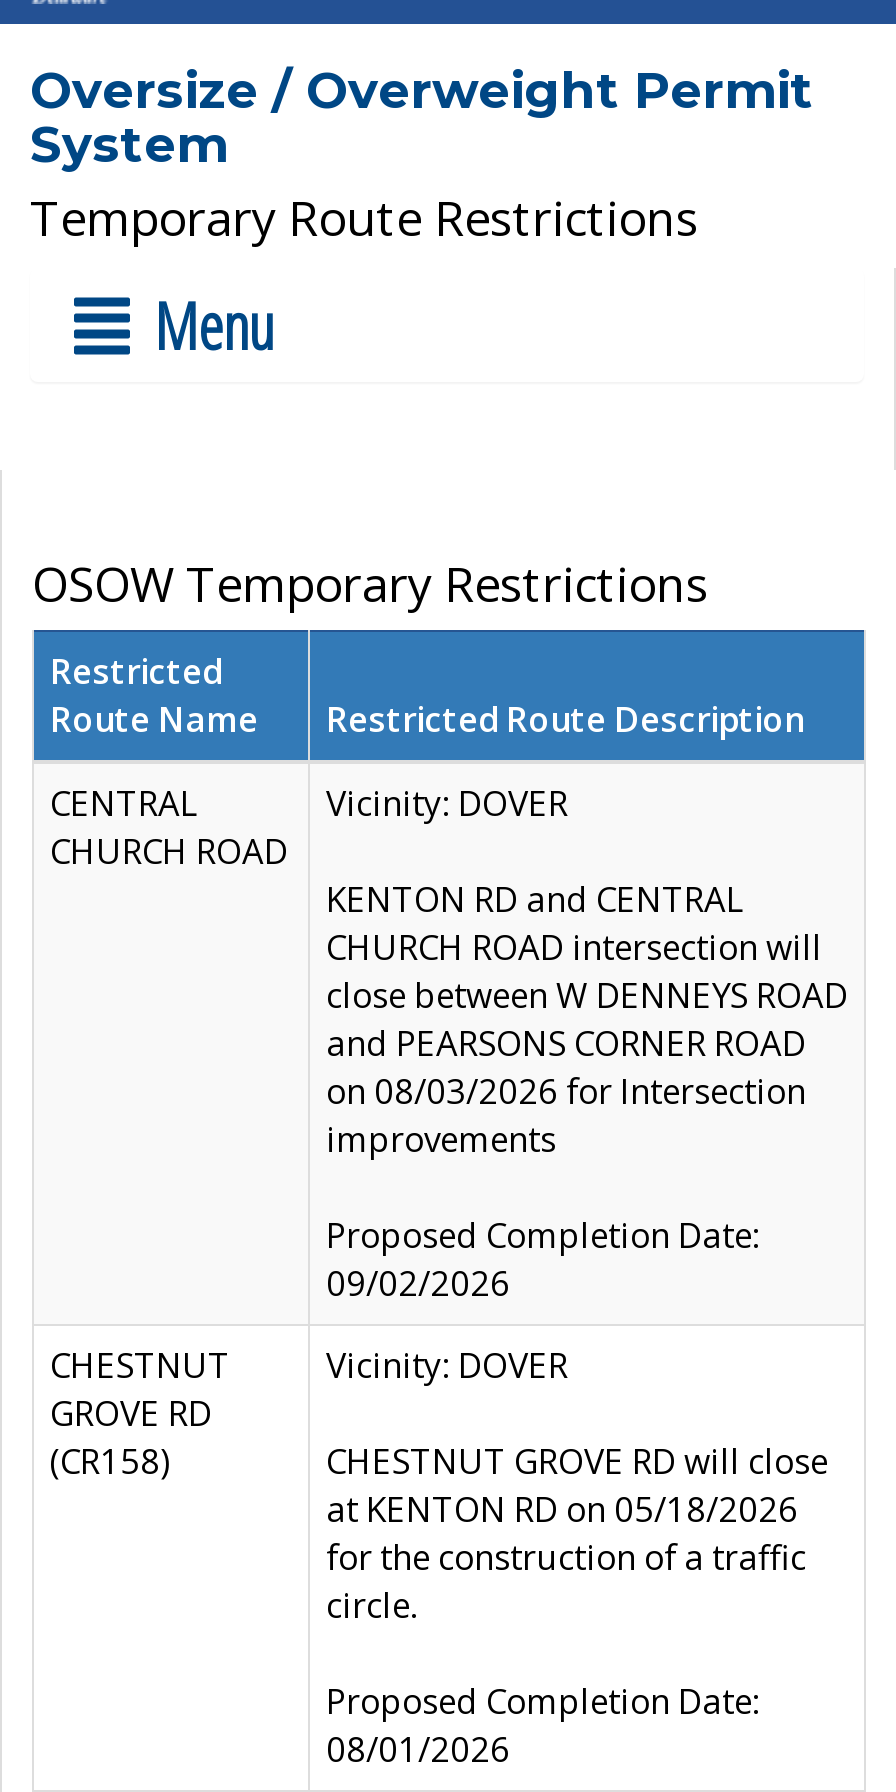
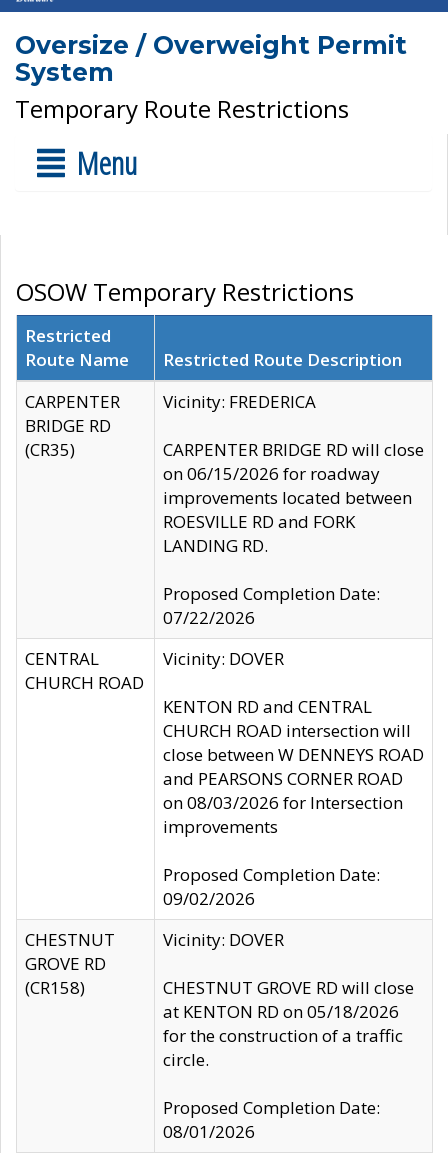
+ CARPENTER
+ BRIDGE RD
+ (CR35)

+ Vicinity: FREDERICA
+ CARPENTER BRIDGE RD will close
+ on 06/15/2026 for roadway
+ improvements located between
+ ROESVILLE RD and FORK
+ LANDING RD.
+ Proposed Completion Date:
+ 07/22/2026
